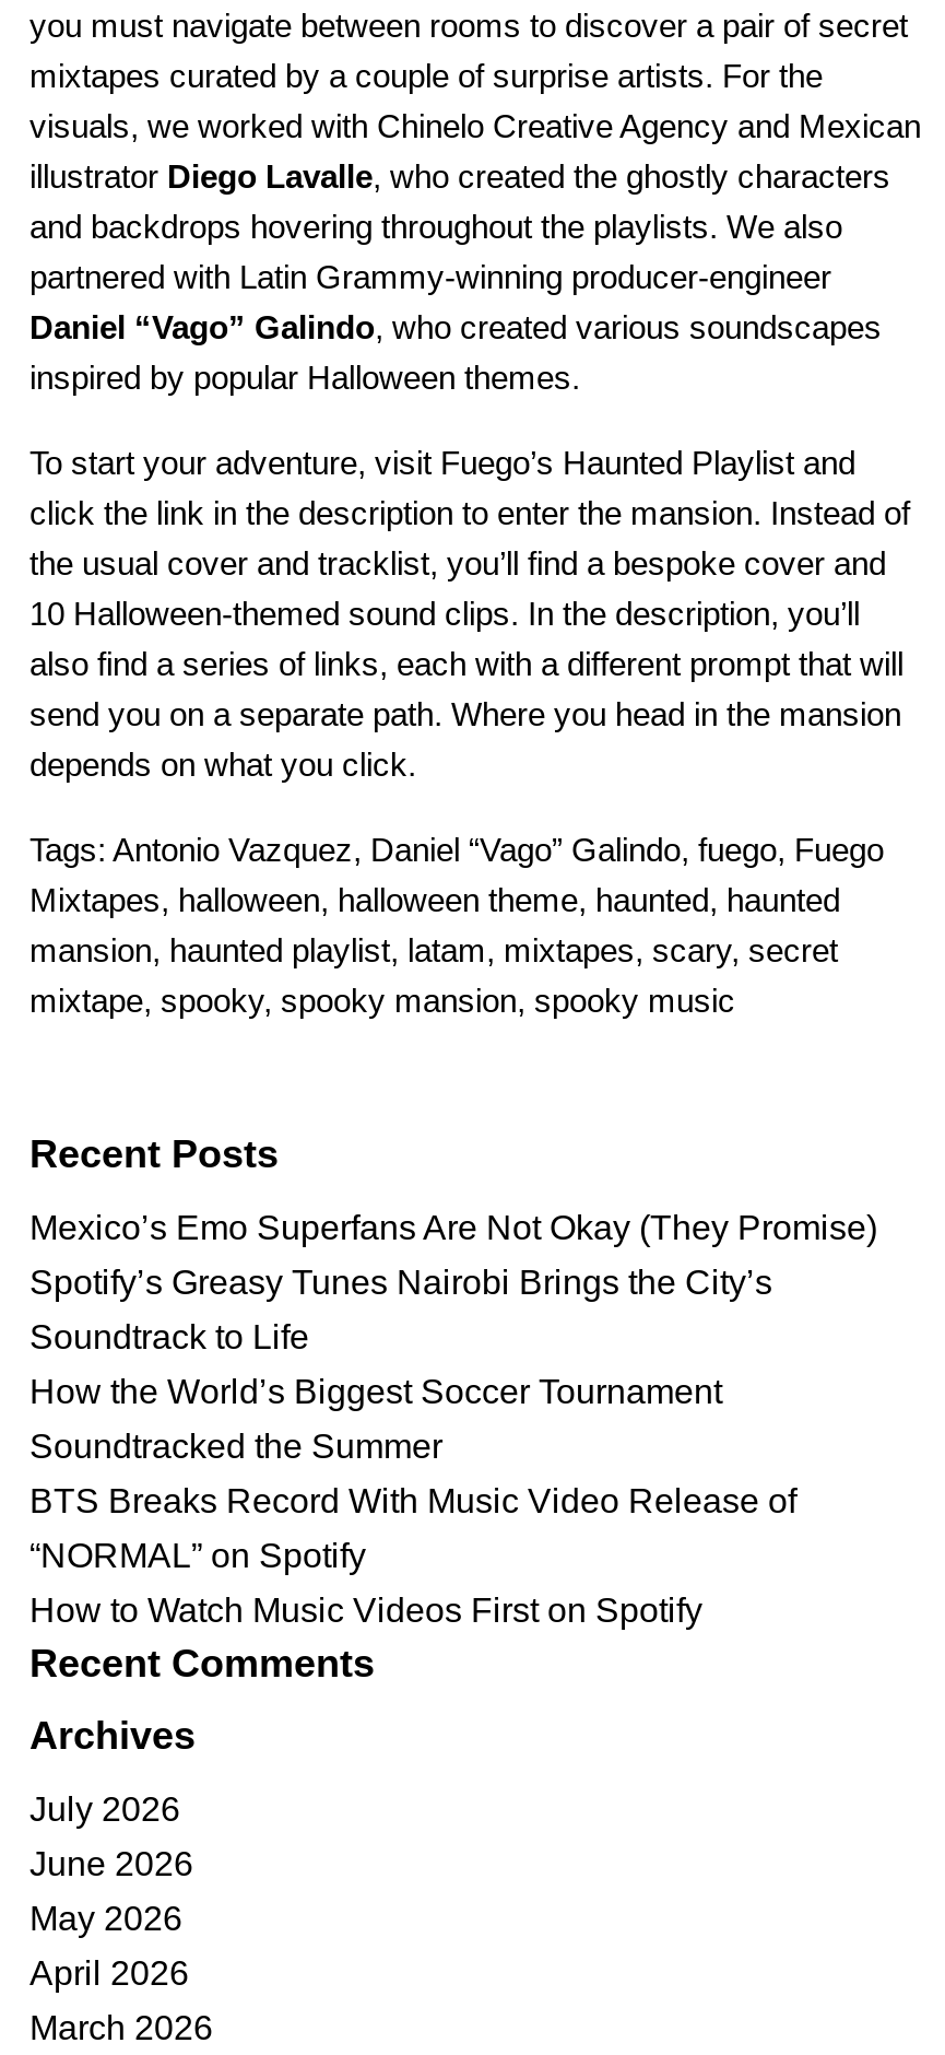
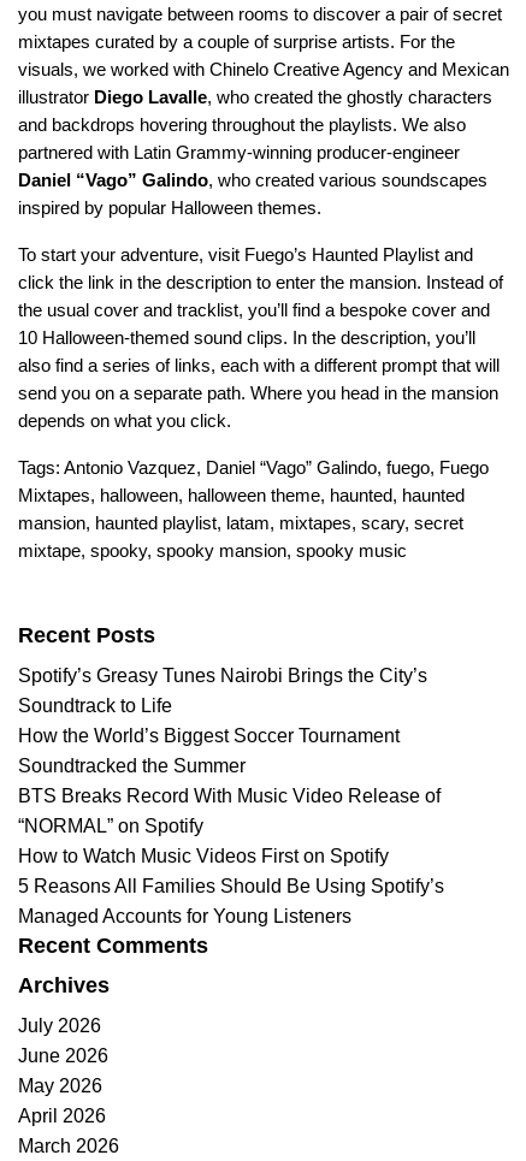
- Mexico’s Emo Superfans Are Not Okay (They Promise)

moved up: Spotify’s Greasy Tunes Nairobi Brings the City’s | Soundtrack to Life | How the World’s Biggest Soccer Tournament | Soundtracked the Summer | BTS Breaks Record With Music Video Release of | “NORMAL” on Spotify | How to Watch Music Videos First on Spotify

+ 5 Reasons All Families Should Be Using Spotify’s
+ Managed Accounts for Young Listeners
